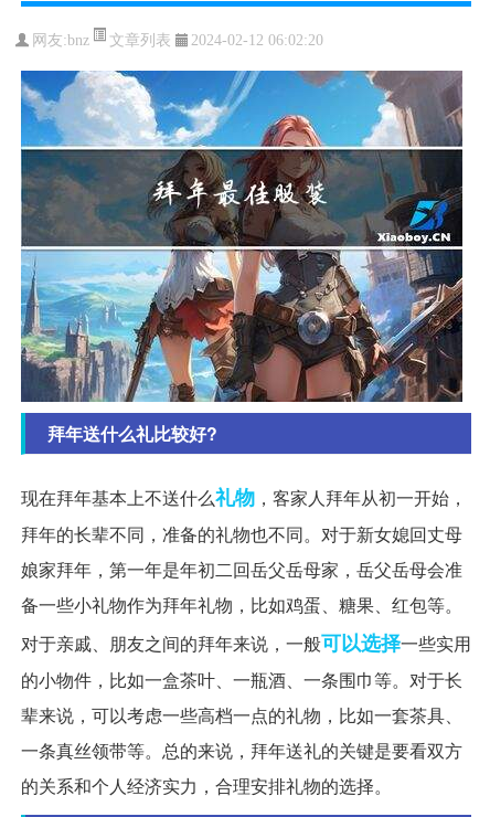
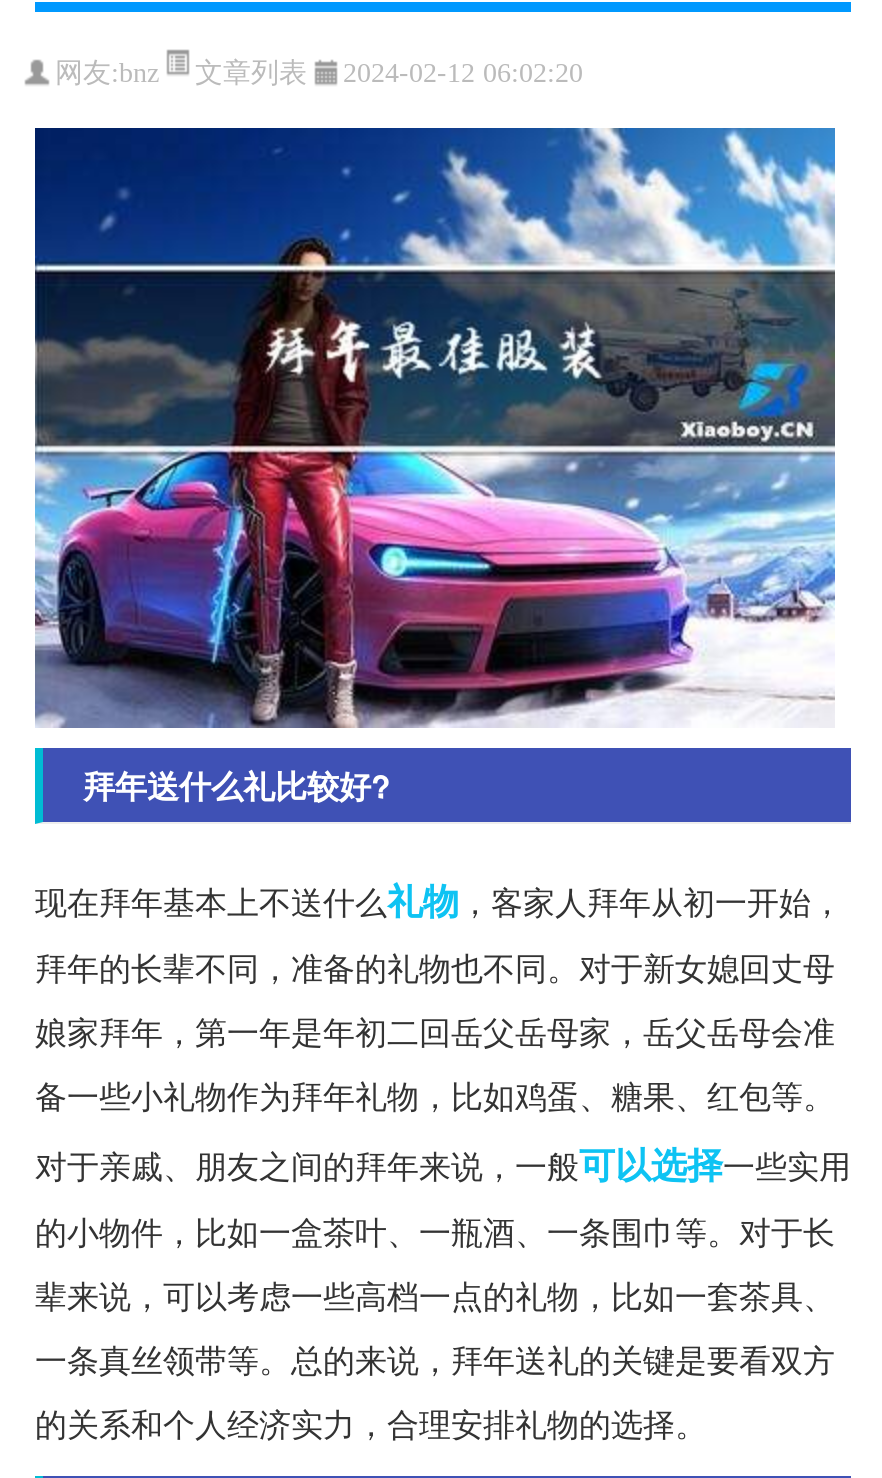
- [image]
+ [image]
